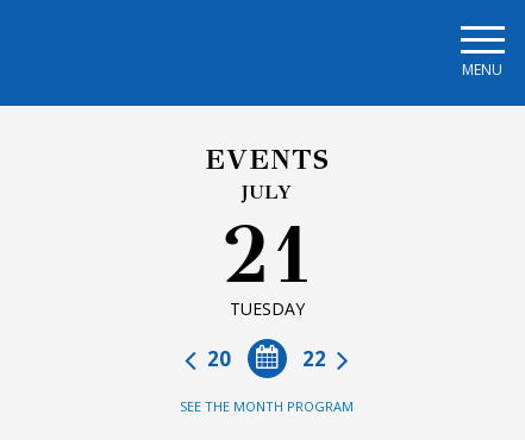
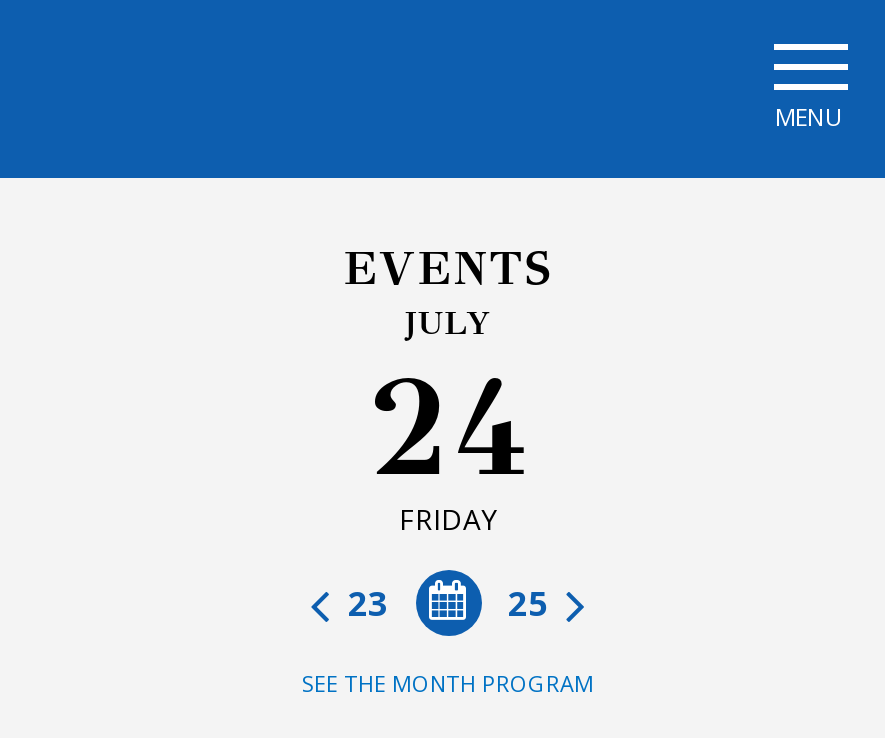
- 21
- TUESDAY
+ 24
+ FRIDAY

- 22
- 20
+ 25
+ 23
